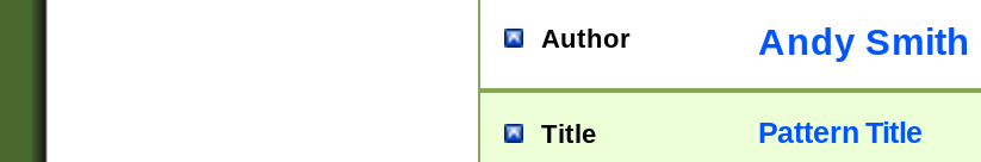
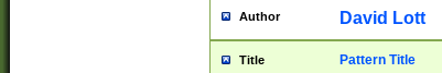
- Andy Smith
+ David Lott
